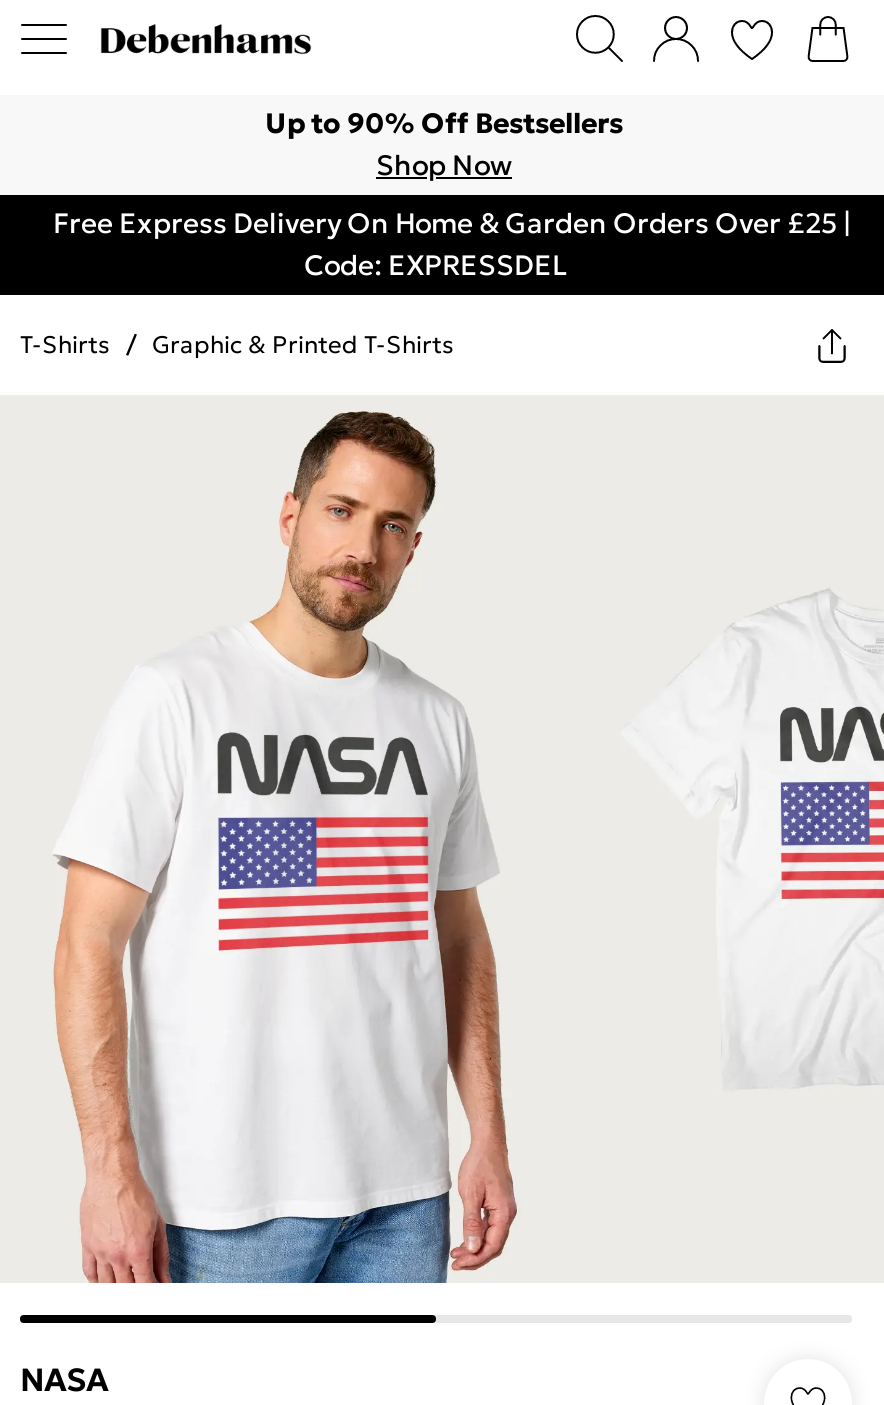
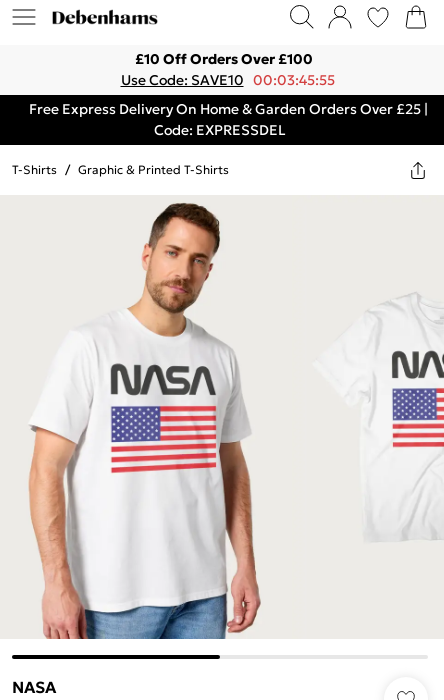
- Up to 90% Off Bestsellers
- Shop Now
+ £10 Off Orders Over £100
+ Use Code: SAVE10 00:03:45:55
